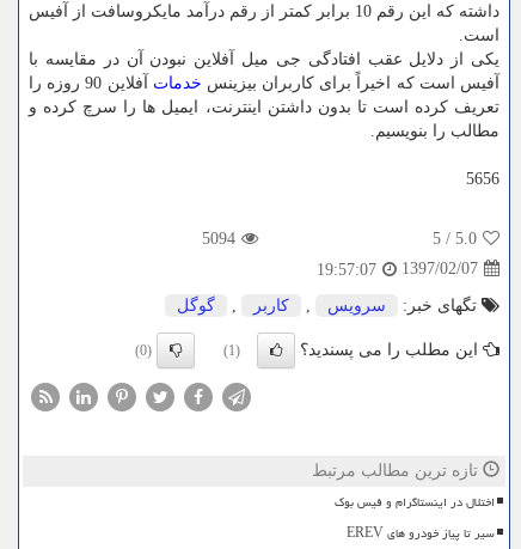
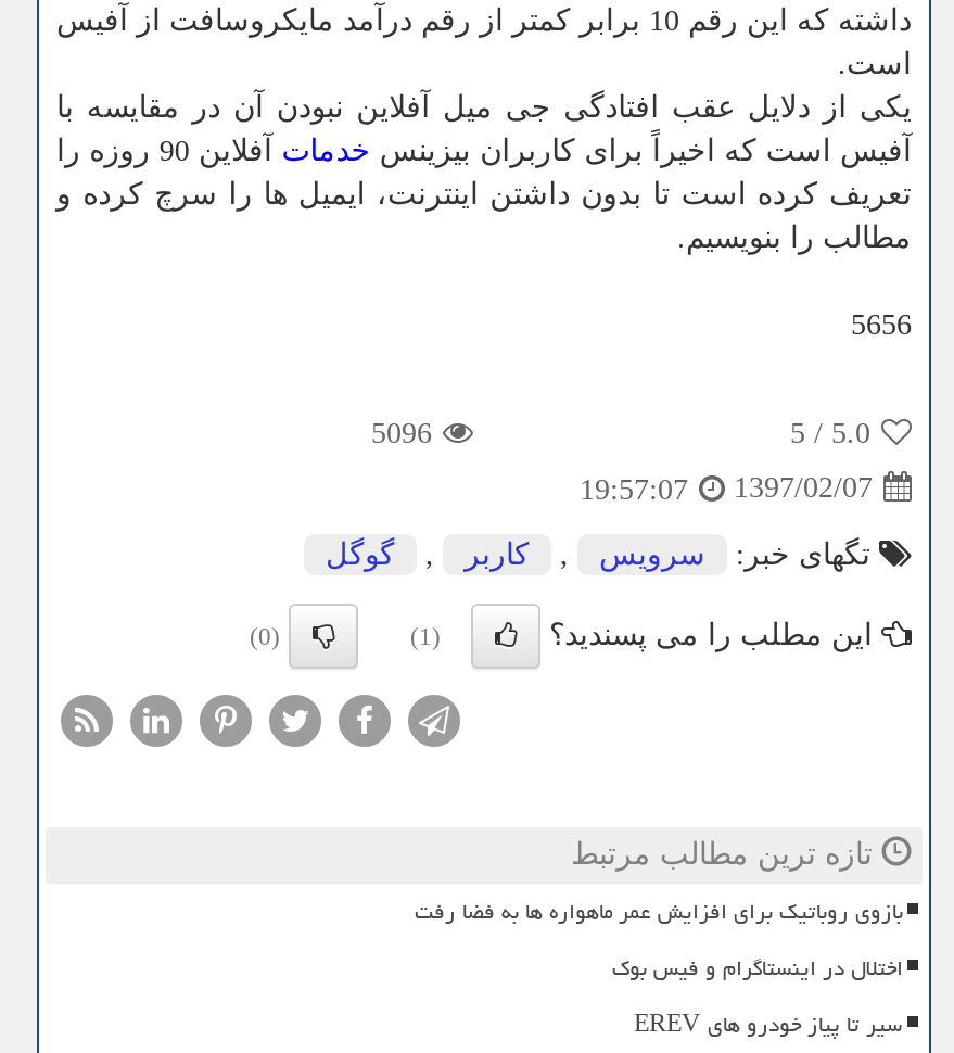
- 5094
+ 5096

+ بازوی روباتیک برای افزایش عمر ماهواره ها به فضا رفت
